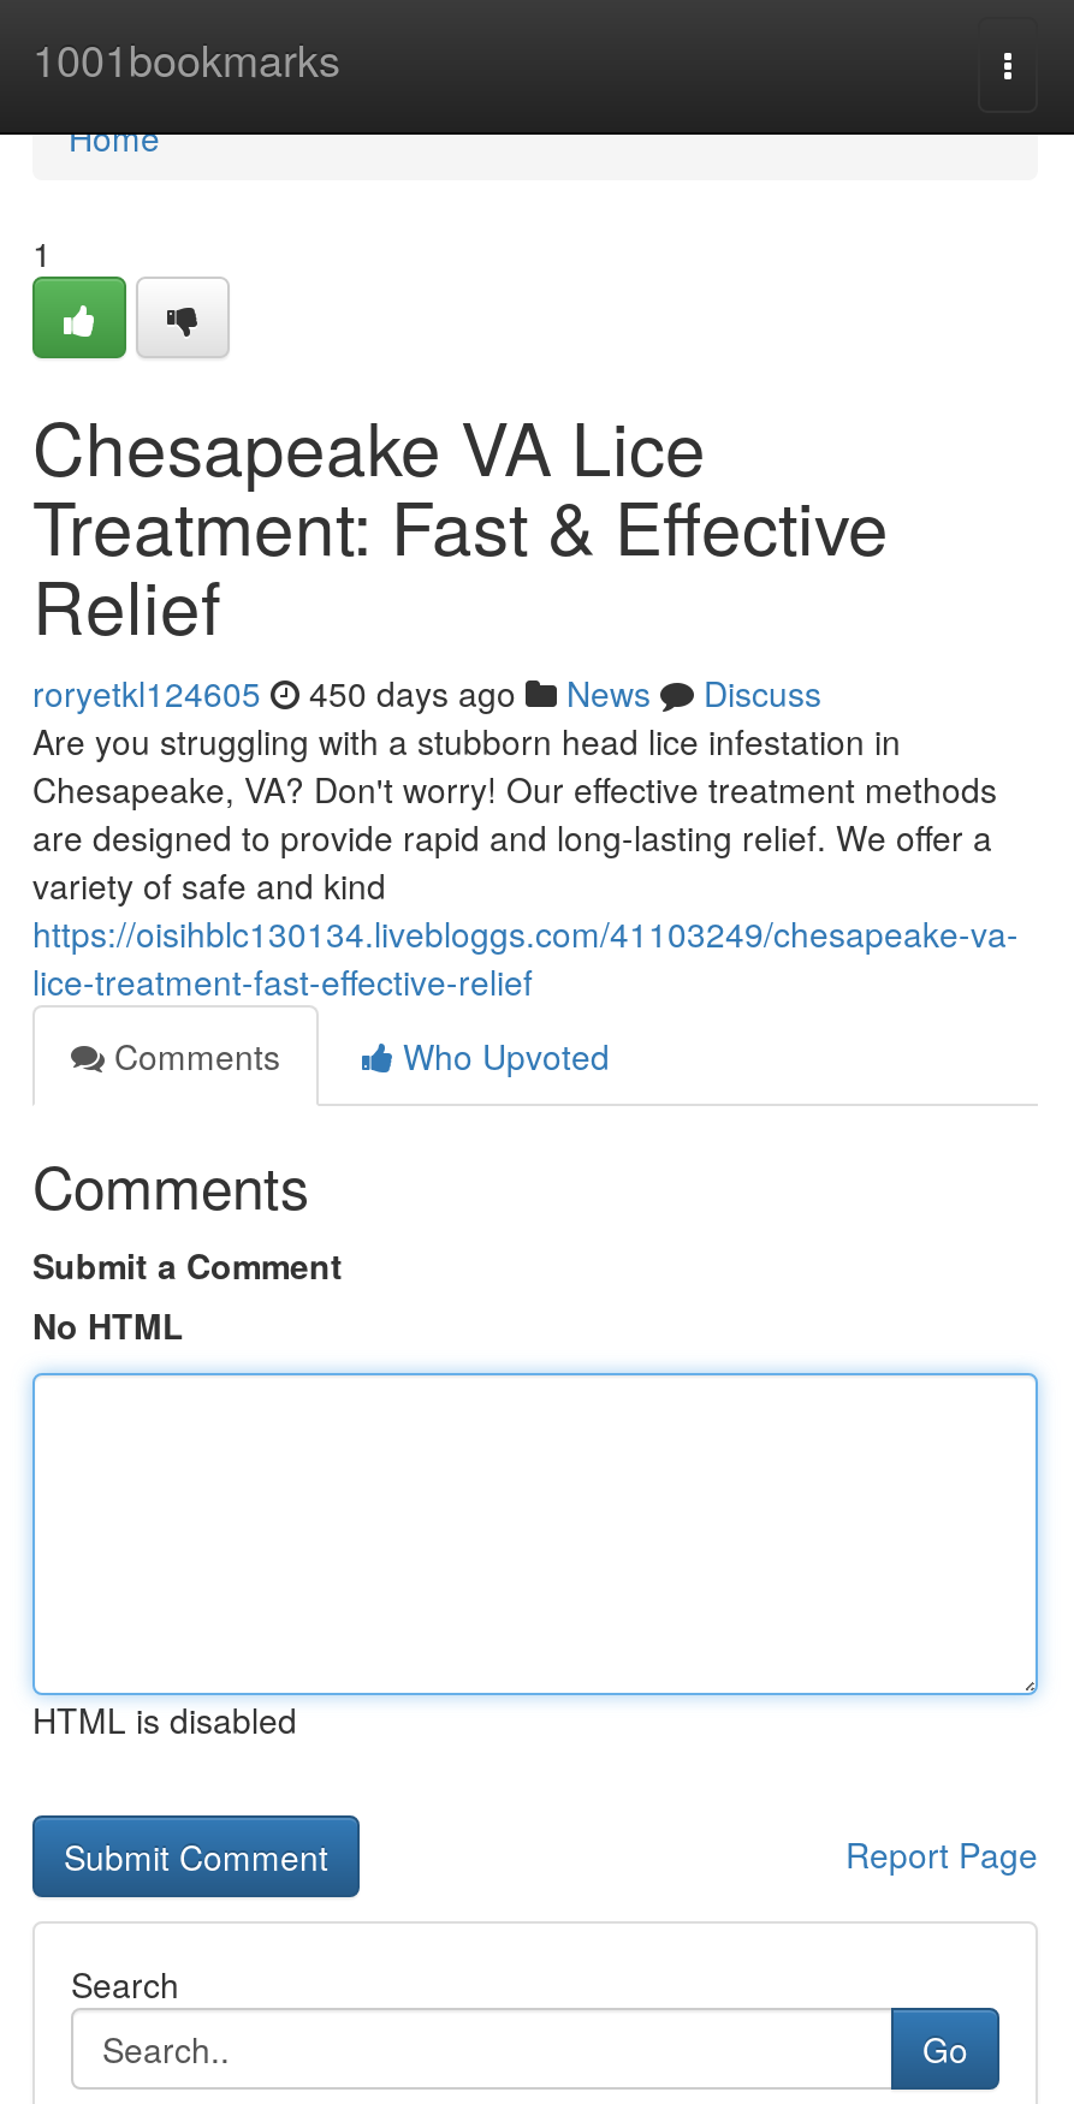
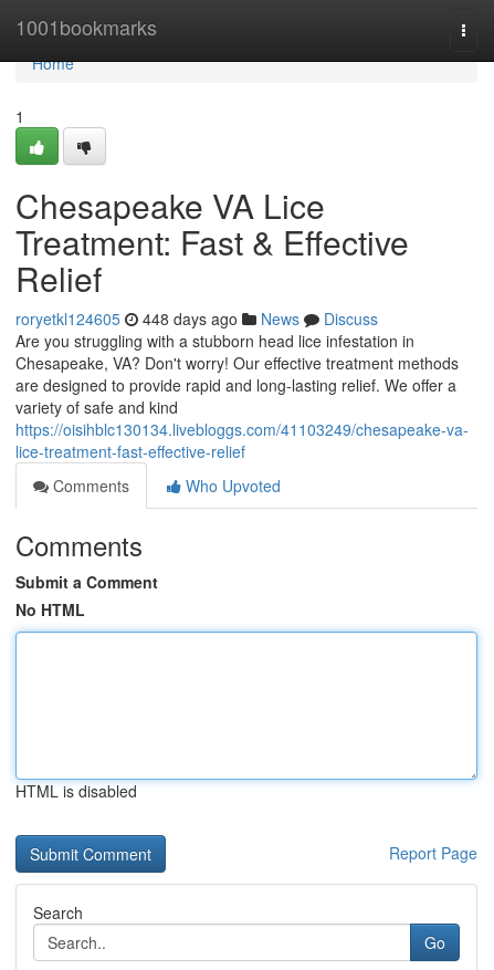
- roryetkl124605 450 days ago News Discuss
+ roryetkl124605 448 days ago News Discuss
